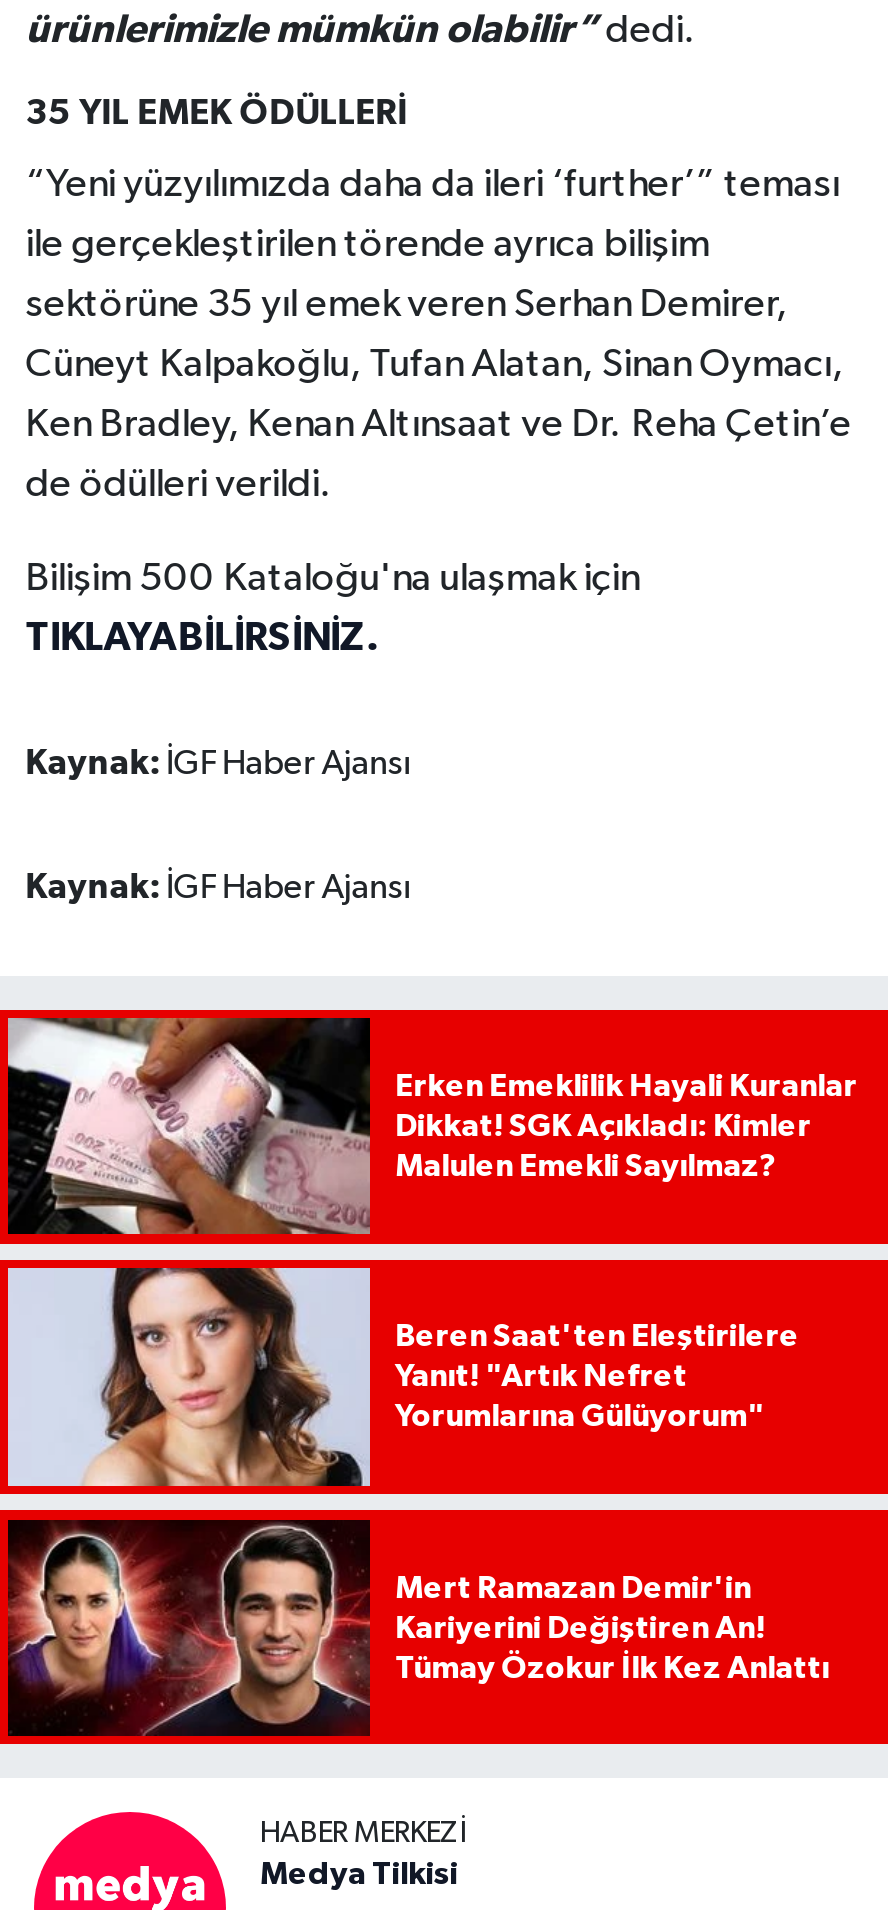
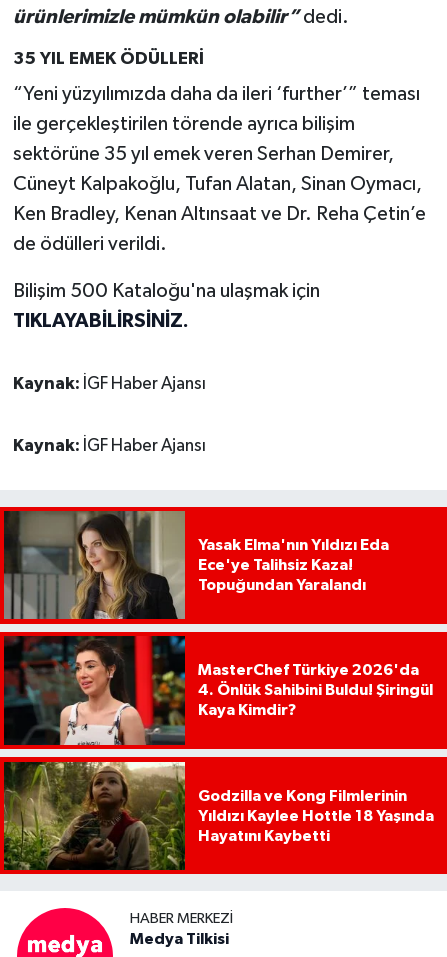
- [image]
- Erken Emeklilik Hayali Kuranlar
- Dikkat! SGK Açıkladı: Kimler
- Malulen Emekli Sayılmaz?
+ [image]
+ Yasak Elma'nın Yıldızı Eda
+ Ece'ye Talihsiz Kaza!
+ Topuğundan Yaralandı

- [image]
- Beren Saat'ten Eleştirilere
- Yanıt! "Artık Nefret
- Yorumlarına Gülüyorum"
+ [image]
+ MasterChef Türkiye 2026'da
+ 4. Önlük Sahibini Buldu! Şiringül
+ Kaya Kimdir?

- [image]
- Mert Ramazan Demir'in
- Kariyerini Değiştiren An!
- Tümay Özokur İlk Kez Anlattı
+ [image]
+ Godzilla ve Kong Filmlerinin
+ Yıldızı Kaylee Hottle 18 Yaşında
+ Hayatını Kaybetti
